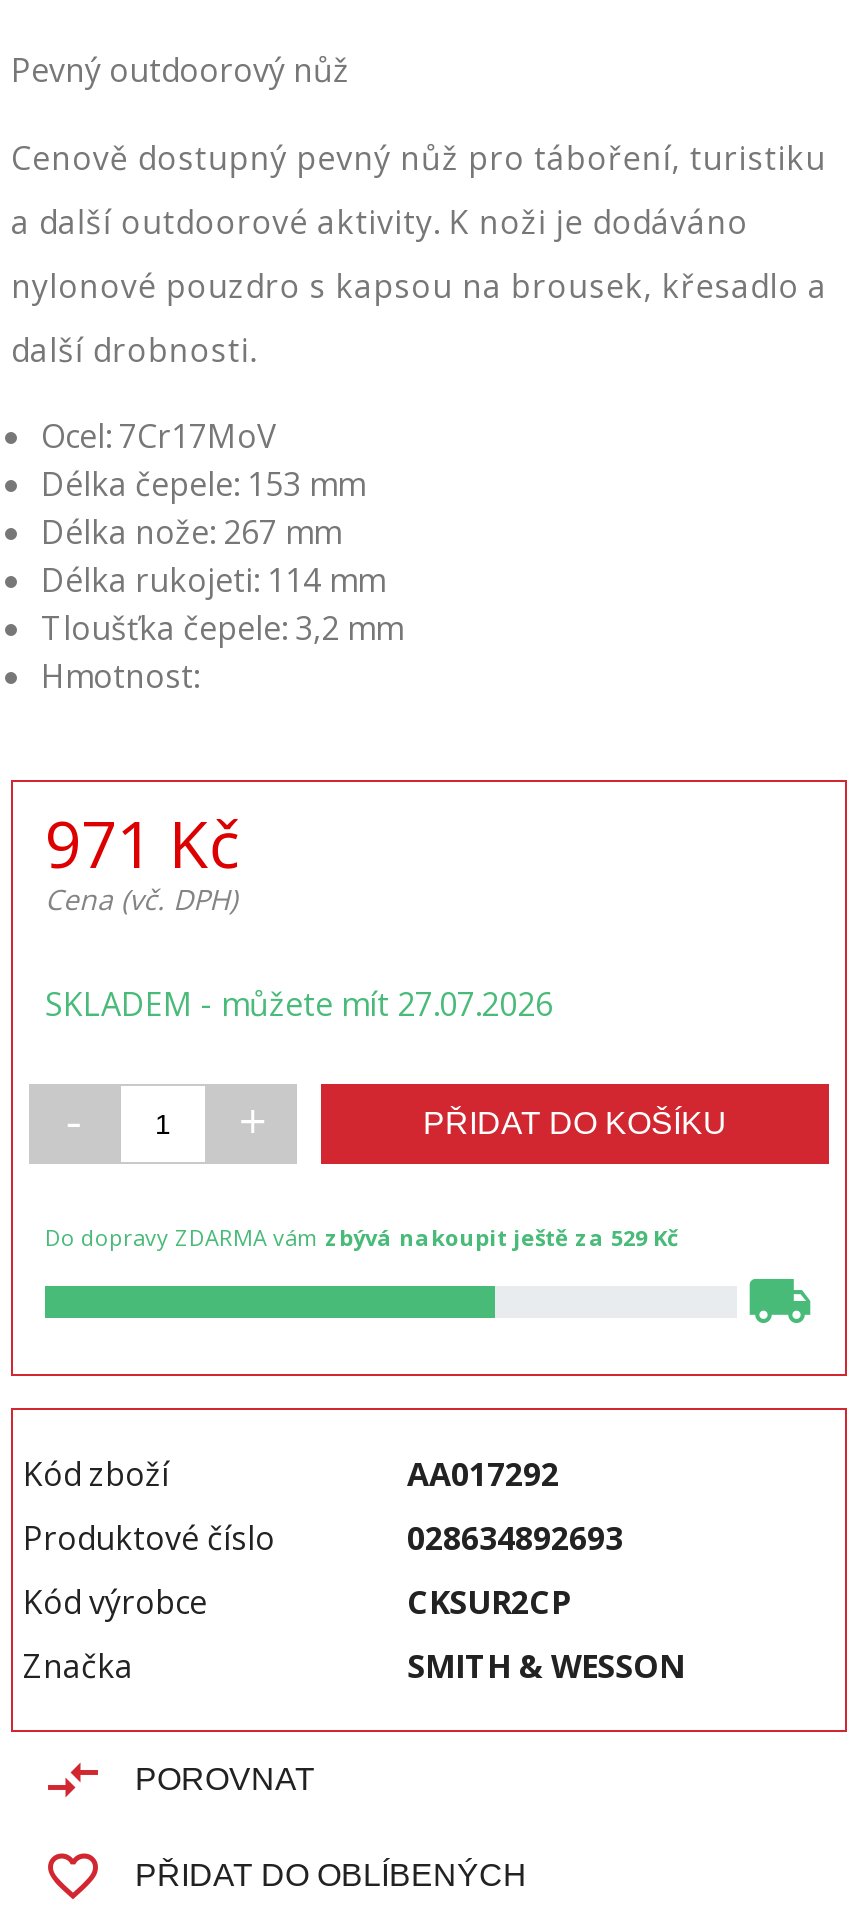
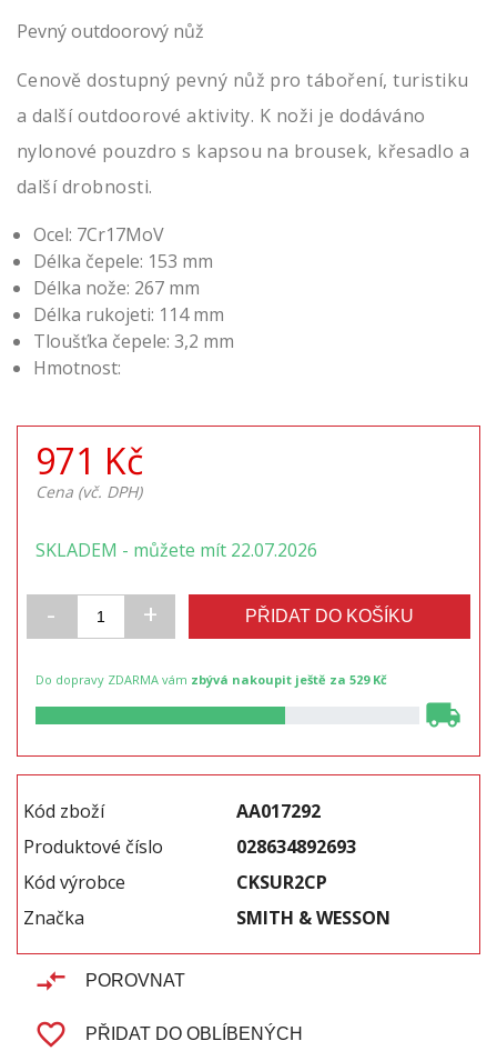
- SKLADEM - můžete mít 27.07.2026
+ SKLADEM - můžete mít 22.07.2026
